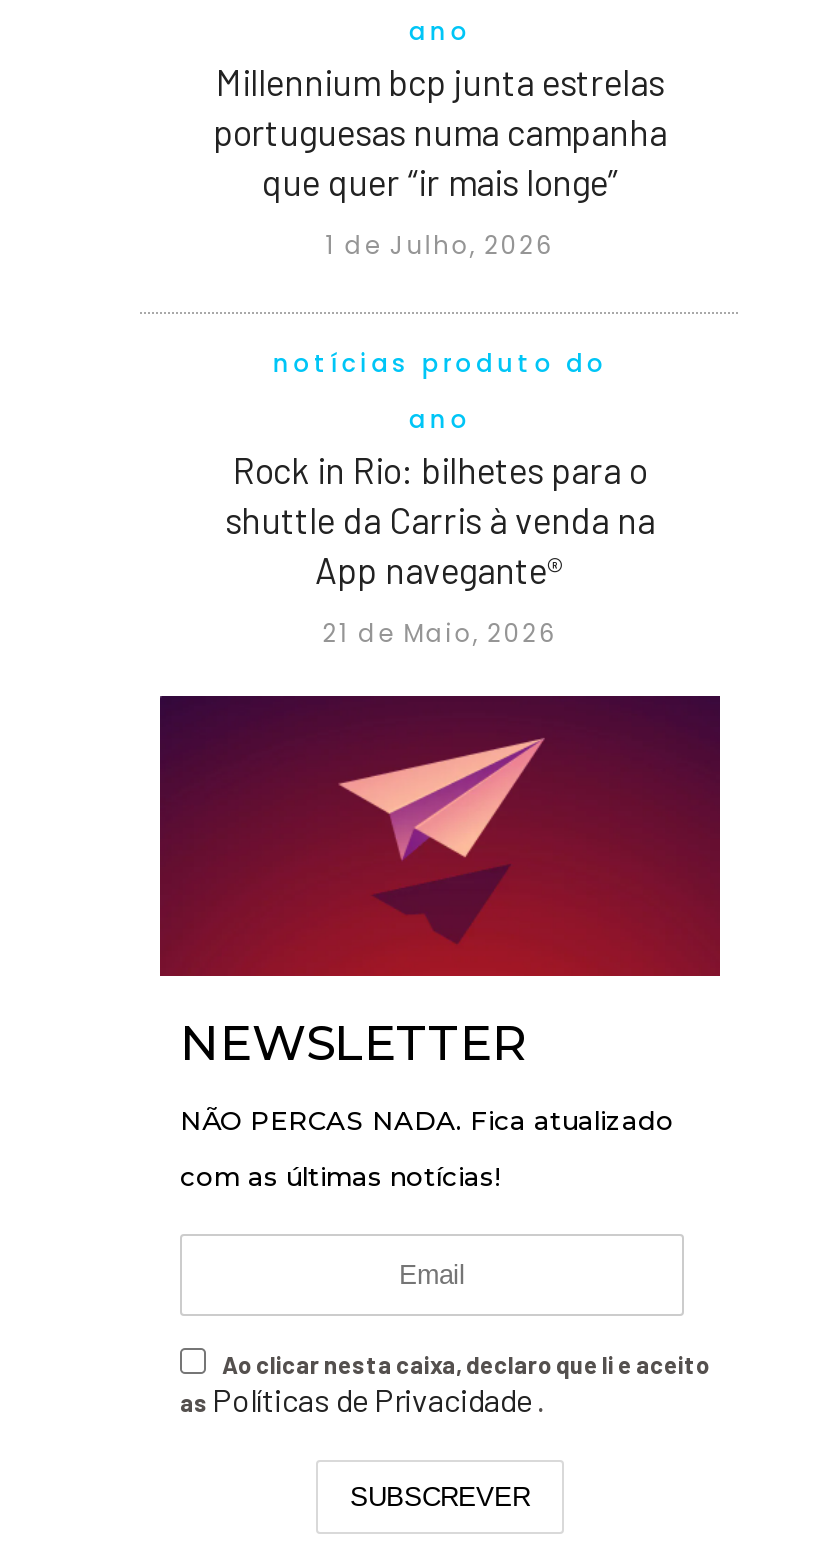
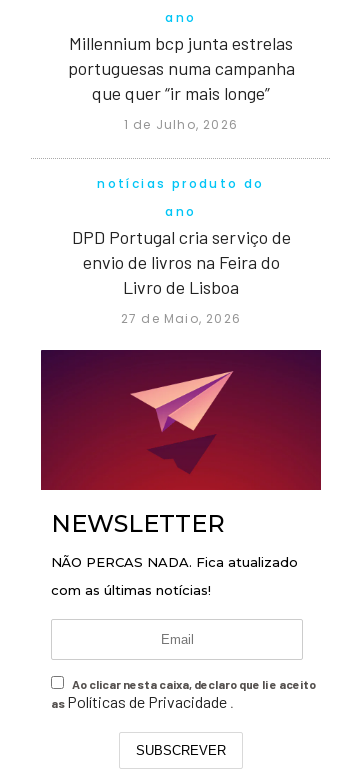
- Rock in Rio: bilhetes para o
- shuttle da Carris à venda na
- App navegante®
+ DPD Portugal cria serviço de
+ envio de livros na Feira do
+ Livro de Lisboa

- 21 de Maio, 2026
+ 27 de Maio, 2026
